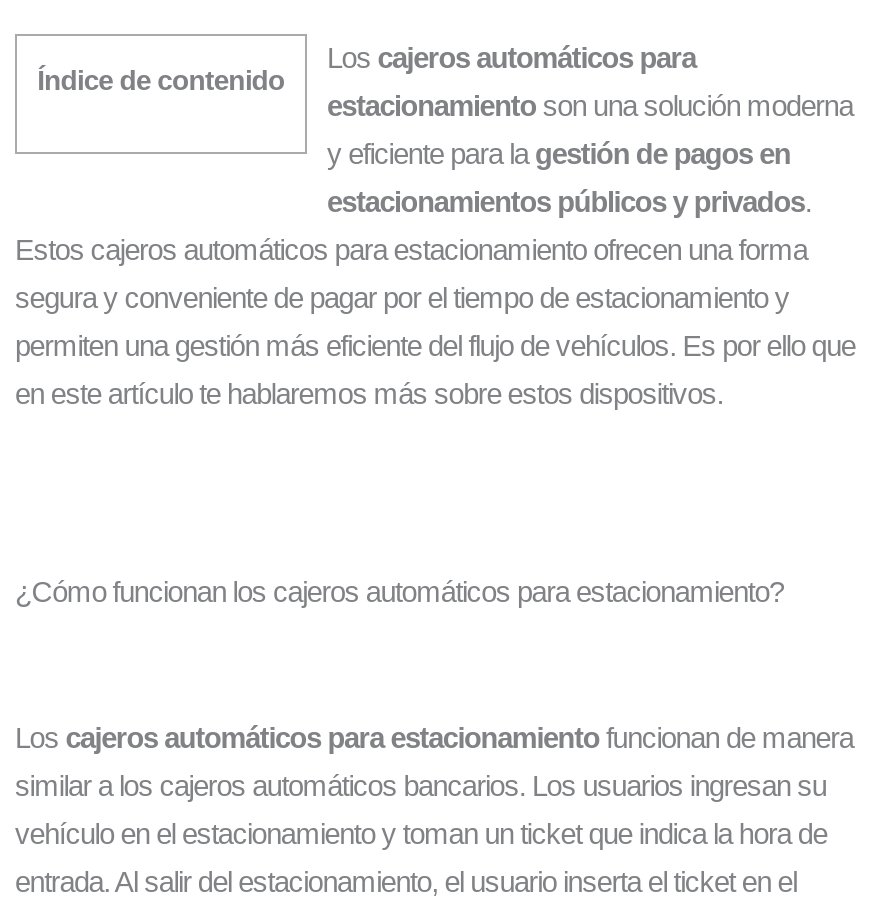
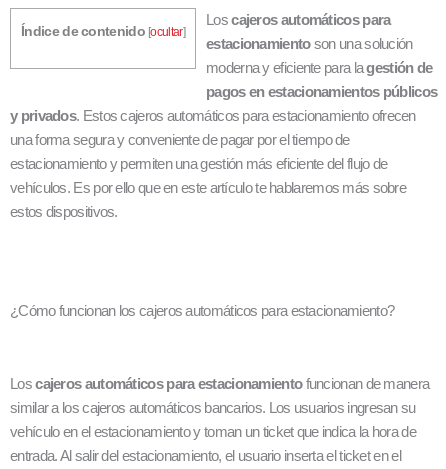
- Índice de contenido
+ Índice de contenido [ocultar]
